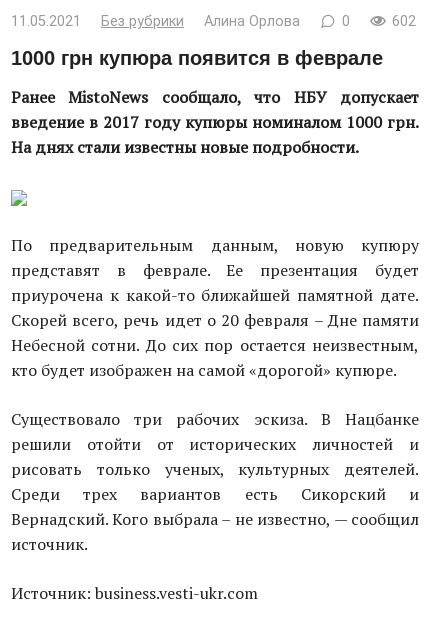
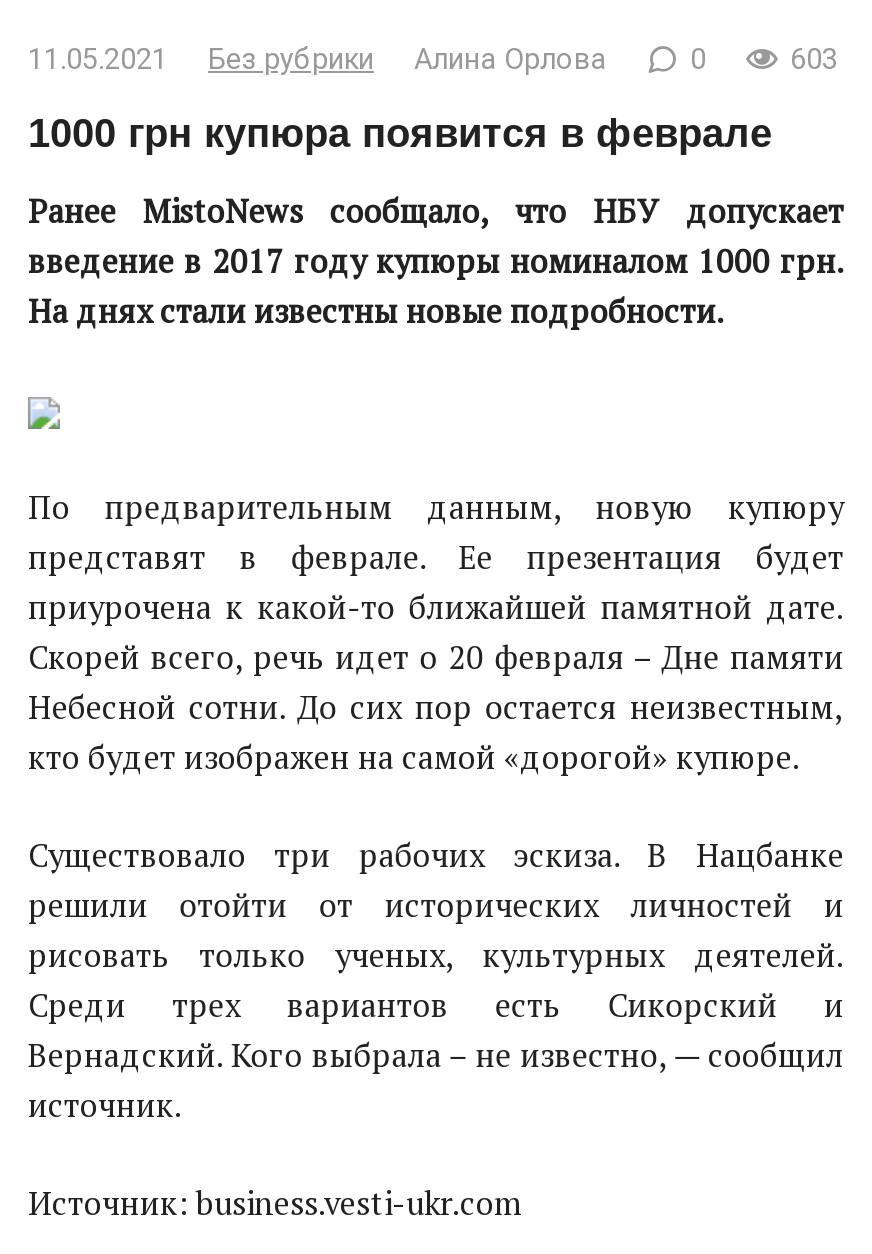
- 602
+ 603
